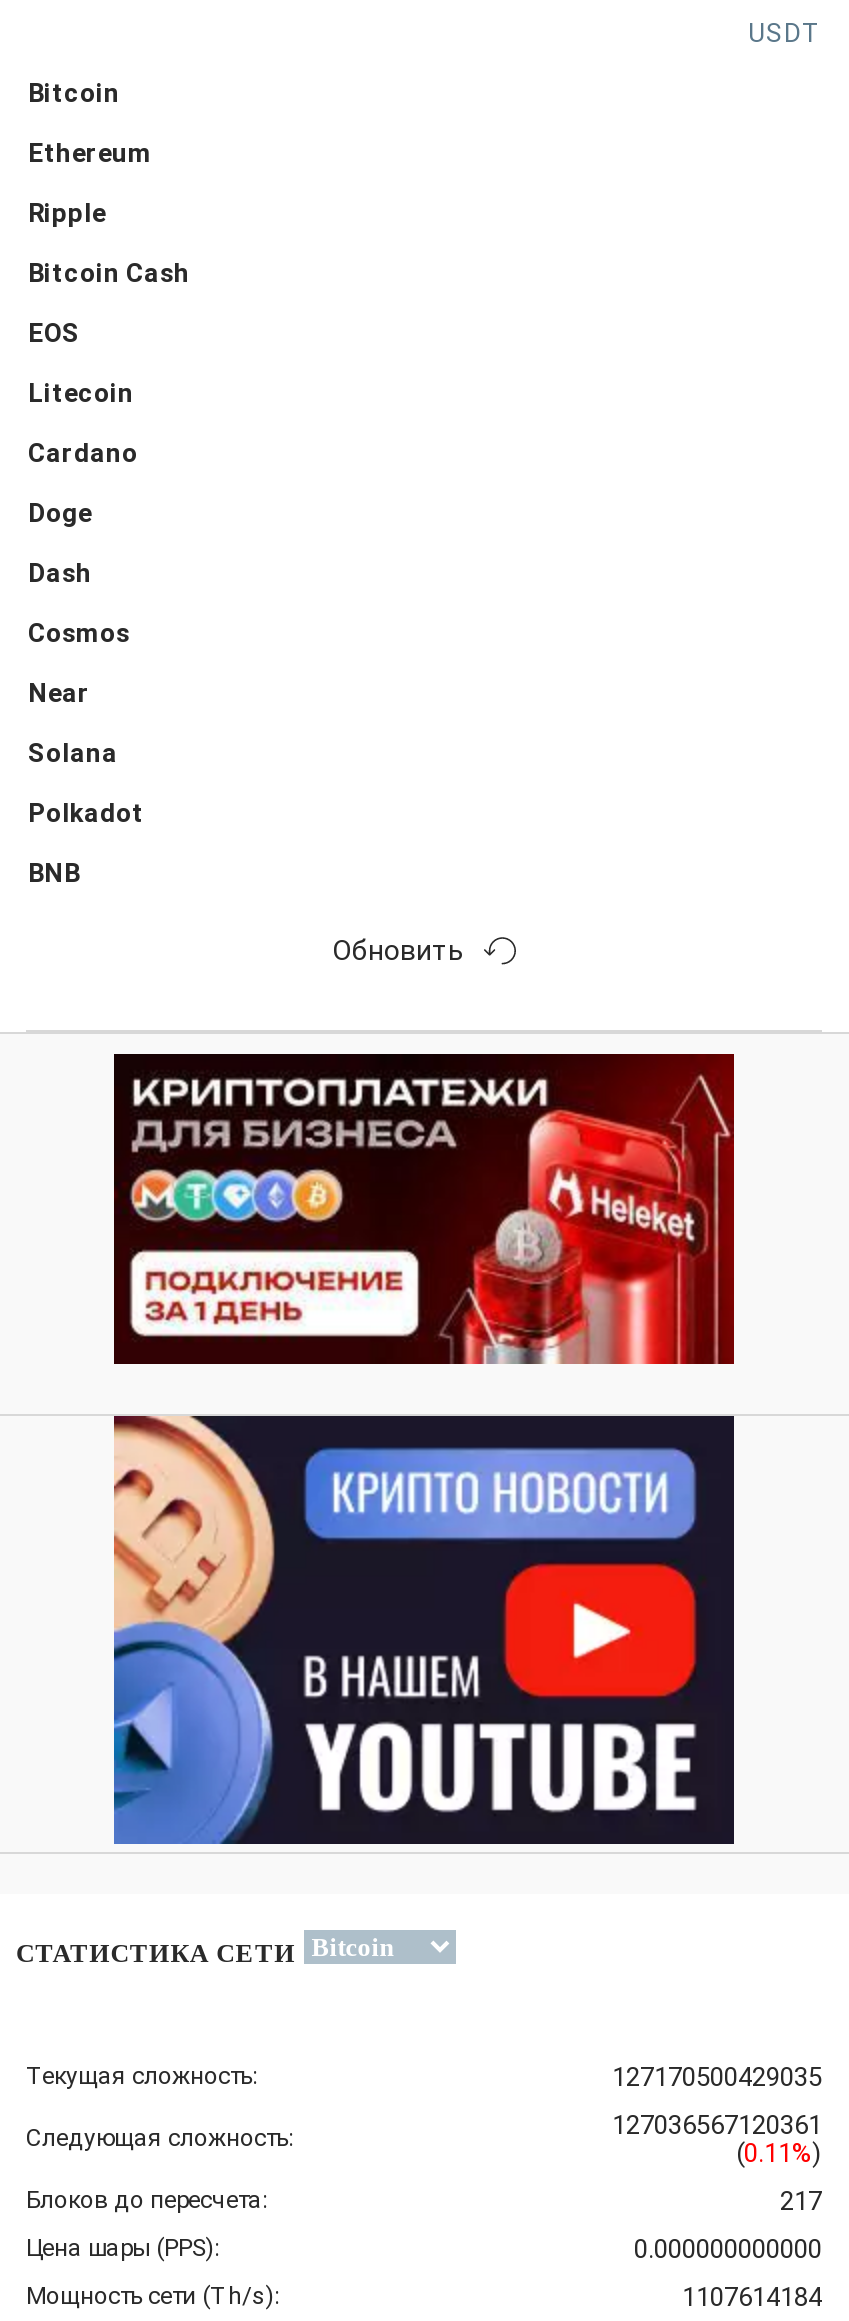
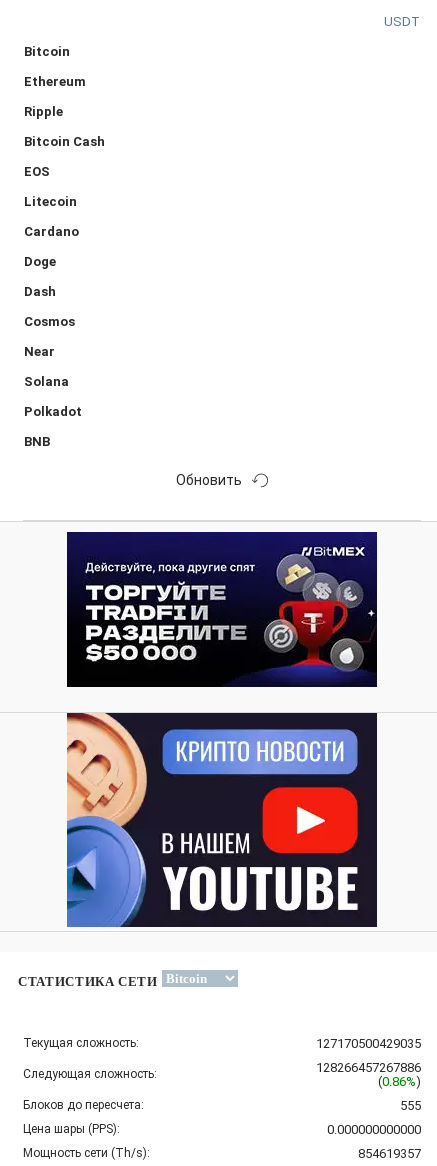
- [image]
+ [image]

- 127036567120361
+ 128266457267886

- (0.11%)
+ (0.86%)

- 217
+ 555

- 1107614184
+ 854619357
